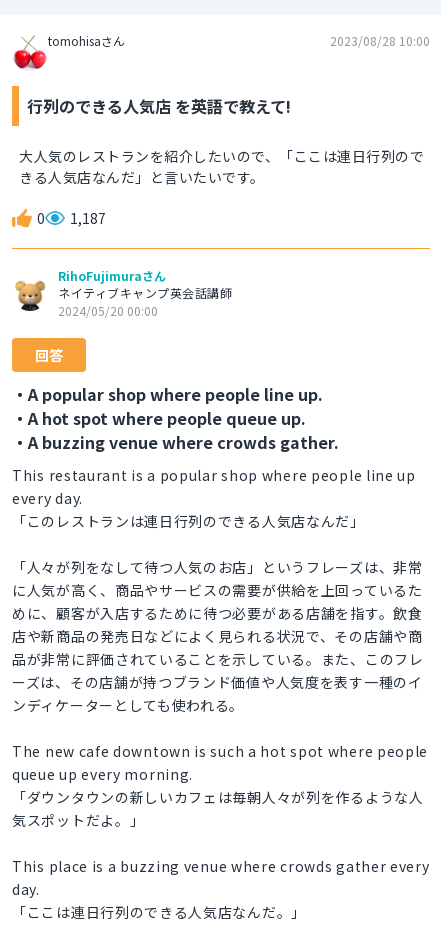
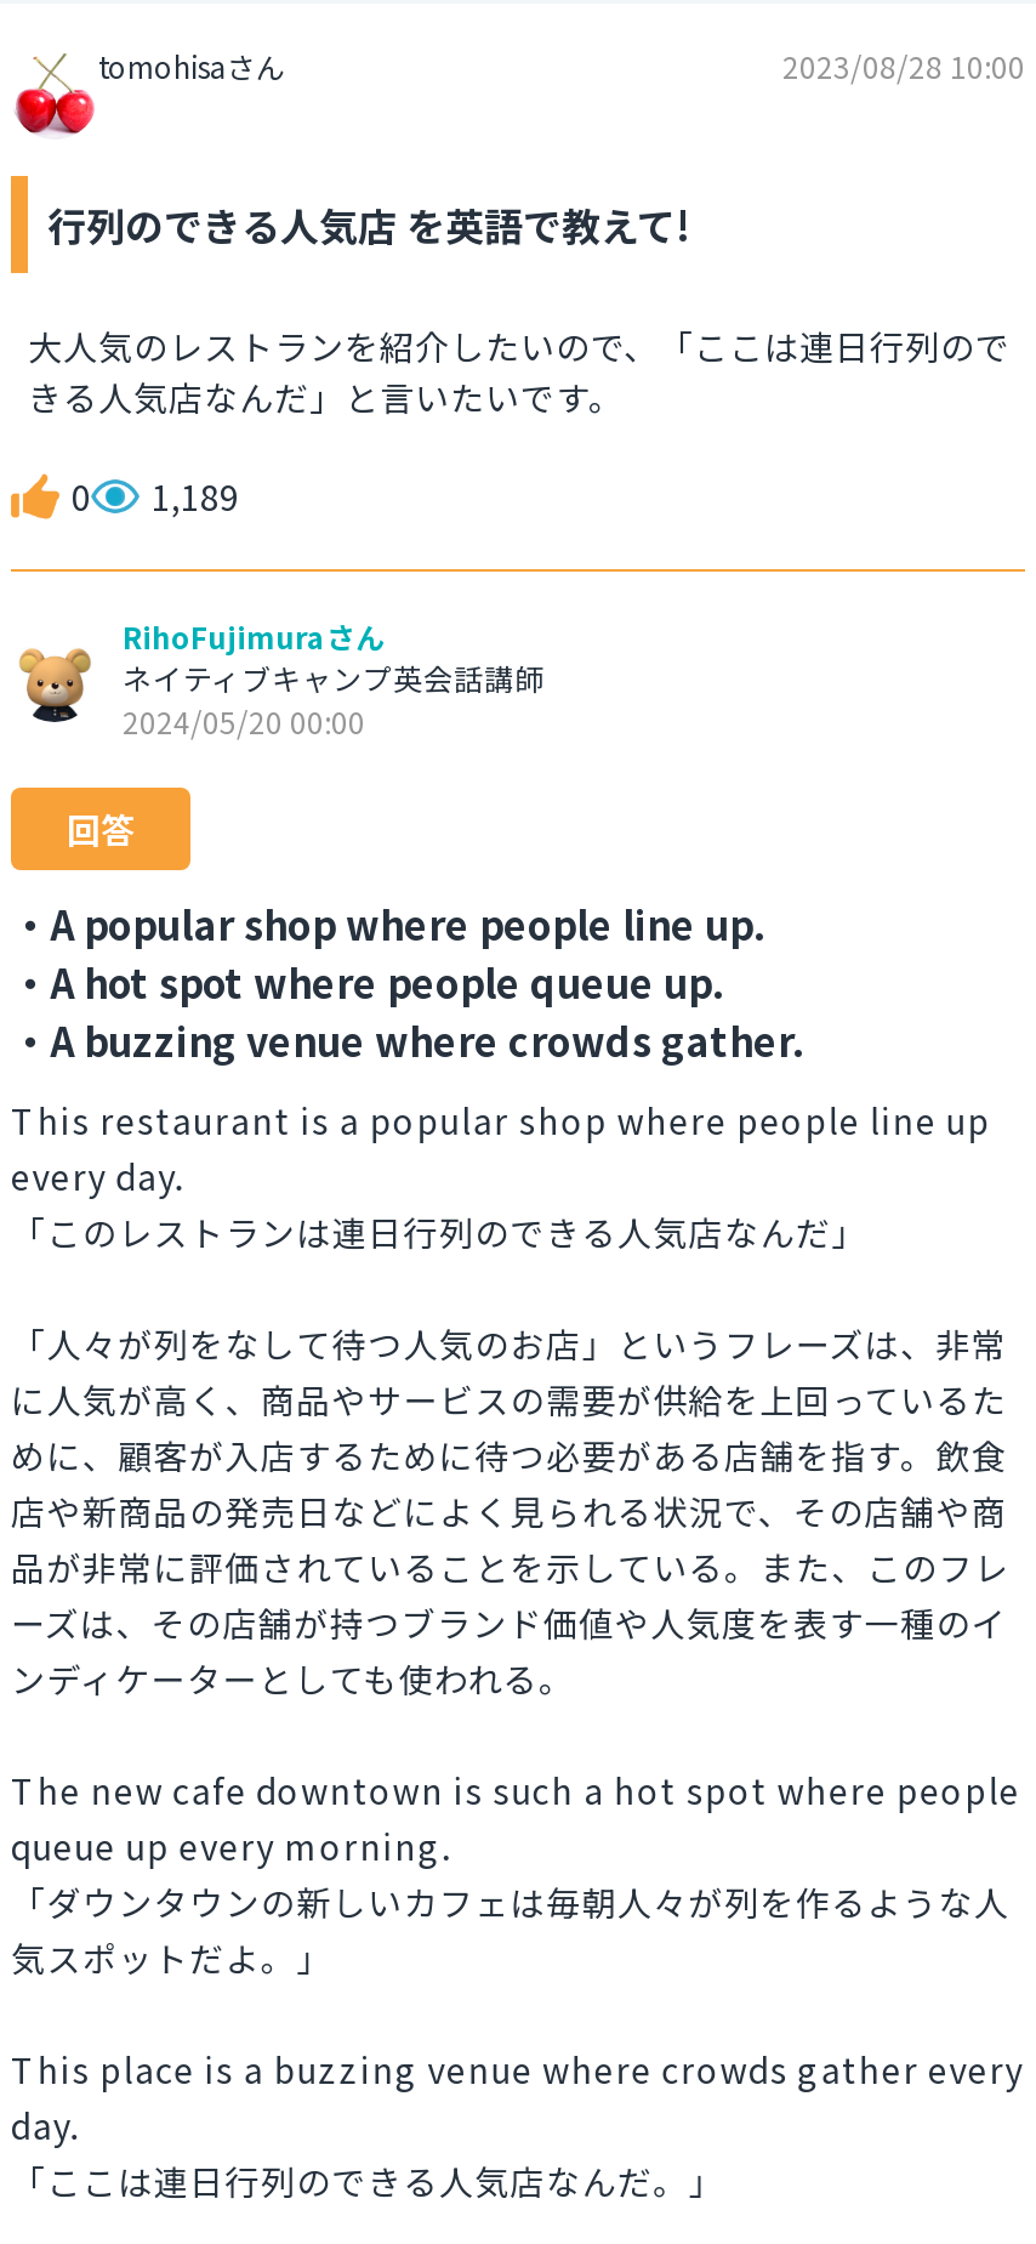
- 0 1,187
+ 0 1,189
